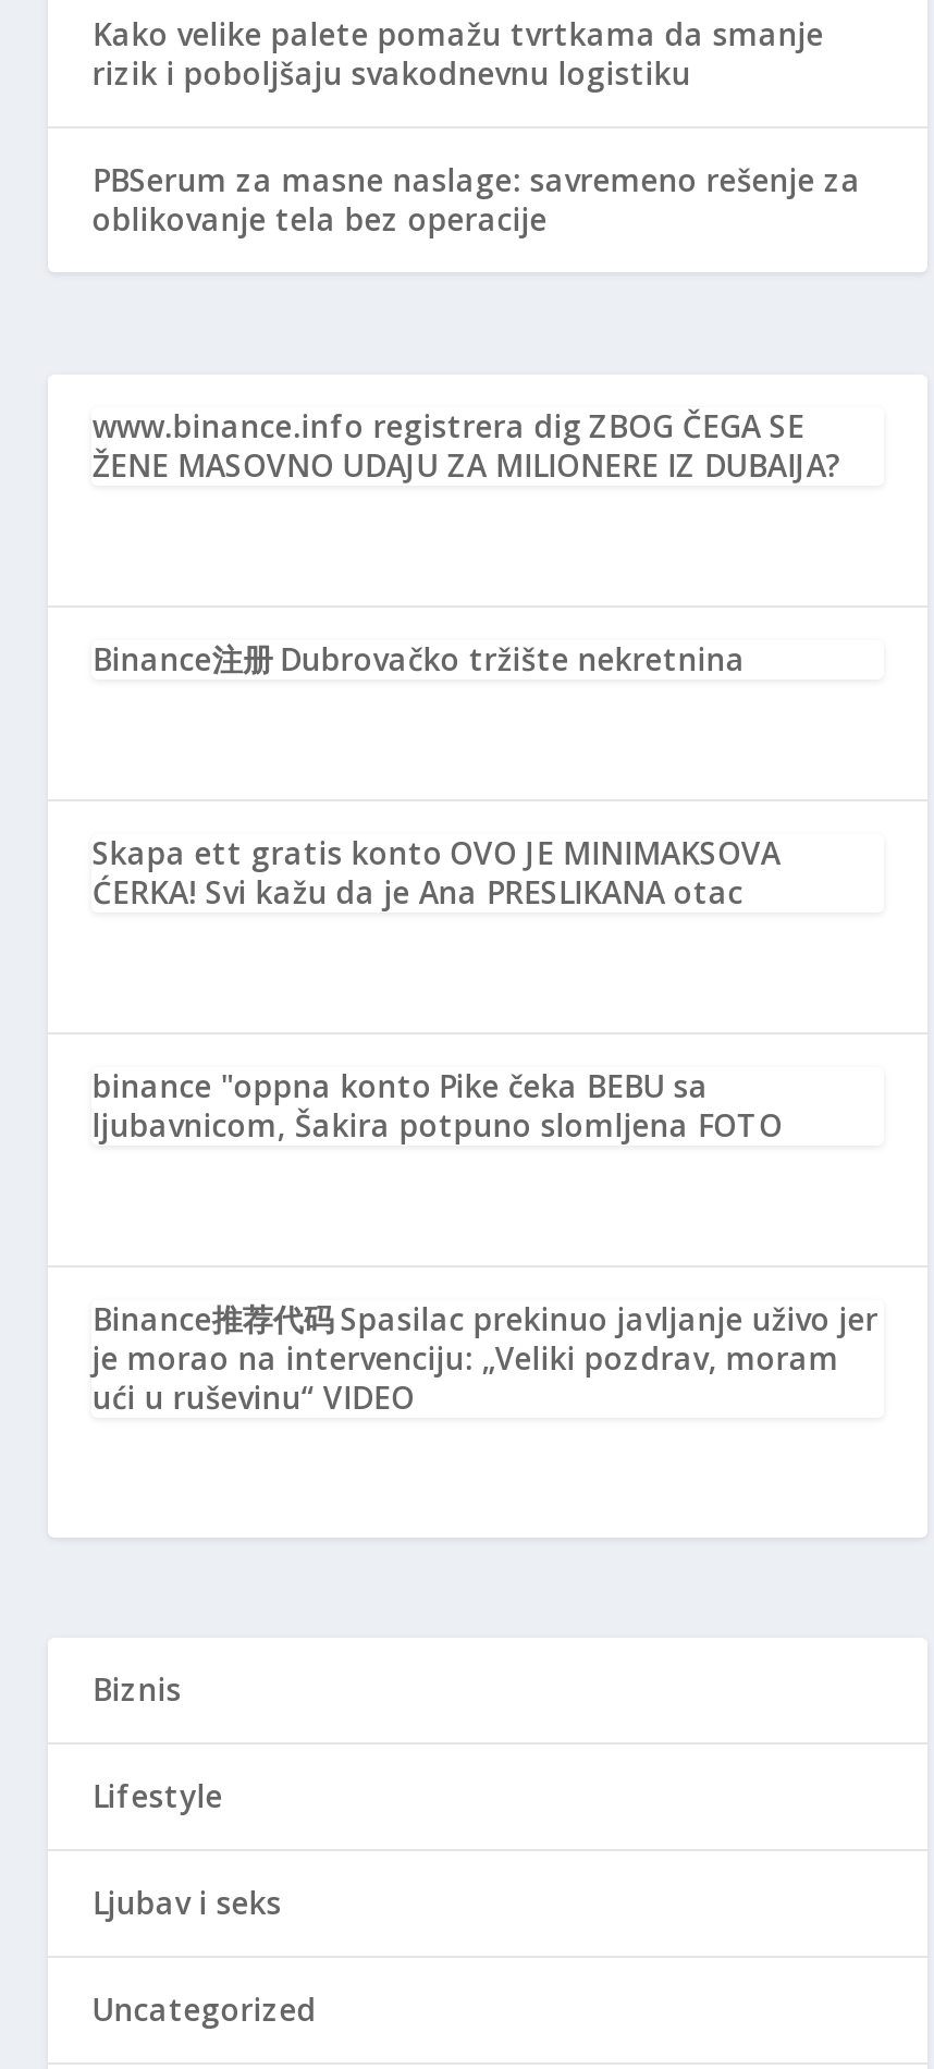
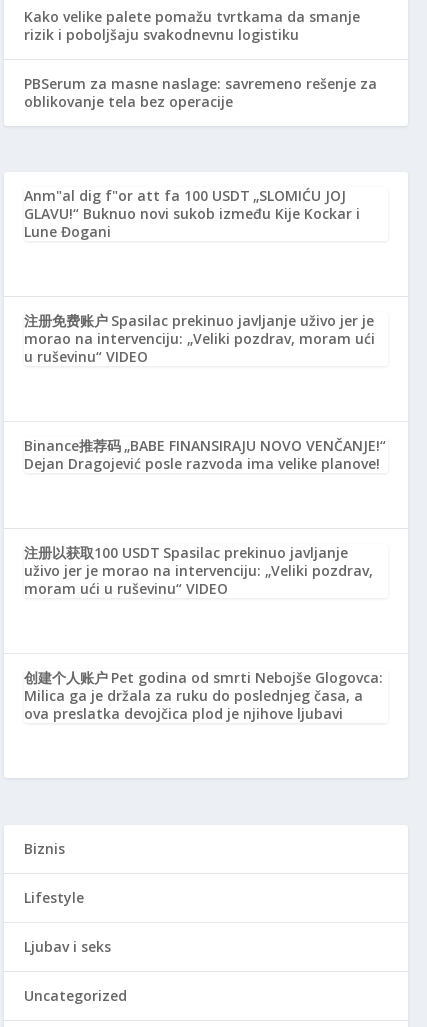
- www.binance.info registrera dig ZBOG ČEGA SE
- ŽENE MASOVNO UDAJU ZA MILIONERE IZ DUBAIJA?
+ Anm"al dig f"or att fa 100 USDT „SLOMIĆU JOJ
+ GLAVU!“ Buknuo novi sukob između Kije Kockar i
+ Lune Đogani

- Binance注册 Dubrovačko tržište nekretnina
+ 注册免费账户 Spasilac prekinuo javljanje uživo jer je
+ morao na intervenciju: „Veliki pozdrav, moram ući
+ u ruševinu“ VIDEO

- Skapa ett gratis konto OVO JE MINIMAKSOVA
- ĆERKA! Svi kažu da je Ana PRESLIKANA otac
+ Binance推荐码 „BABE FINANSIRAJU NOVO VENČANJE!“
+ Dejan Dragojević posle razvoda ima velike planove!

- binance "oppna konto Pike čeka BEBU sa
- ljubavnicom, Šakira potpuno slomljena FOTO
+ 注册以获取100 USDT Spasilac prekinuo javljanje
+ uživo jer je morao na intervenciju: „Veliki pozdrav,
+ moram ući u ruševinu“ VIDEO

- Binance推荐代码 Spasilac prekinuo javljanje uživo jer
- je morao na intervenciju: „Veliki pozdrav, moram
- ući u ruševinu“ VIDEO
+ 创建个人账户 Pet godina od smrti Nebojše Glogovca:
+ Milica ga je držala za ruku do poslednjeg časa, a
+ ova preslatka devojčica plod je njihove ljubavi
